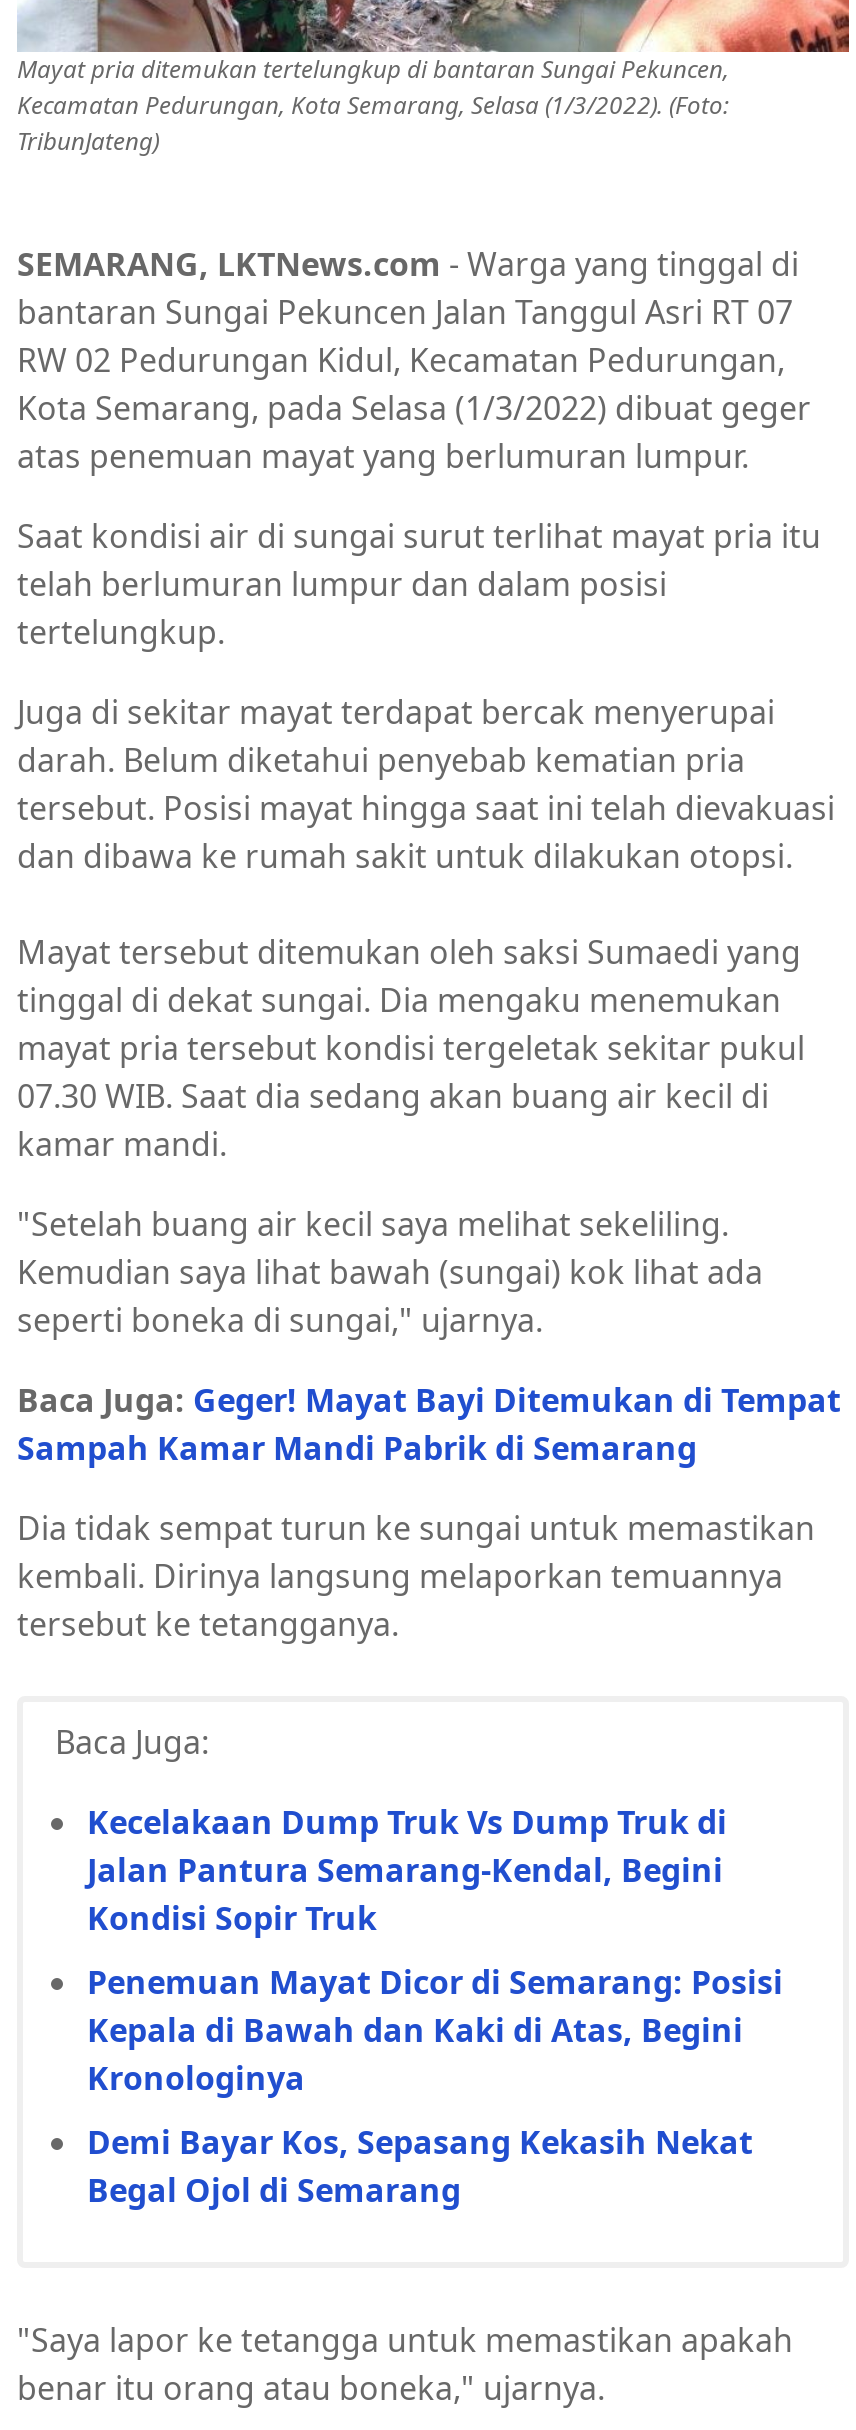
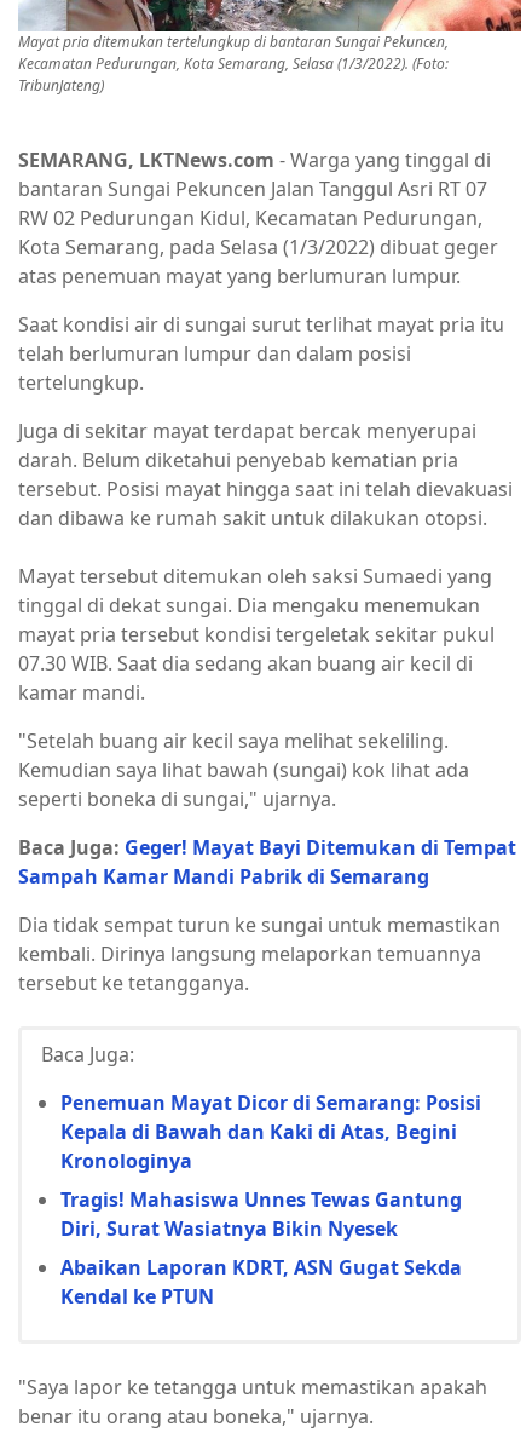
- Kecelakaan Dump Truk Vs Dump Truk di
- Jalan Pantura Semarang-Kendal, Begini
- Kondisi Sopir Truk

moved up: Penemuan Mayat Dicor di Semarang: Posisi | Kepala di Bawah dan Kaki di Atas, Begini | Kronologinya

- Demi Bayar Kos, Sepasang Kekasih Nekat
- Begal Ojol di Semarang
+ Tragis! Mahasiswa Unnes Tewas Gantung
+ Diri, Surat Wasiatnya Bikin Nyesek
+ Abaikan Laporan KDRT, ASN Gugat Sekda
+ Kendal ke PTUN
